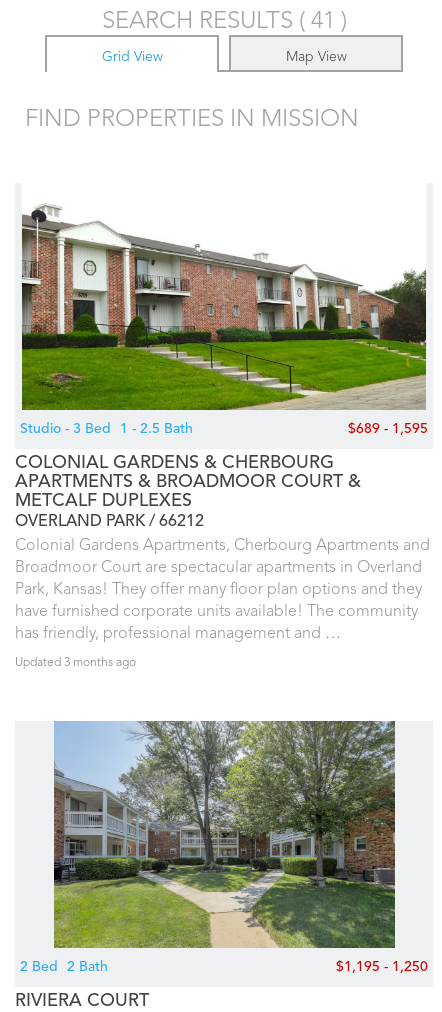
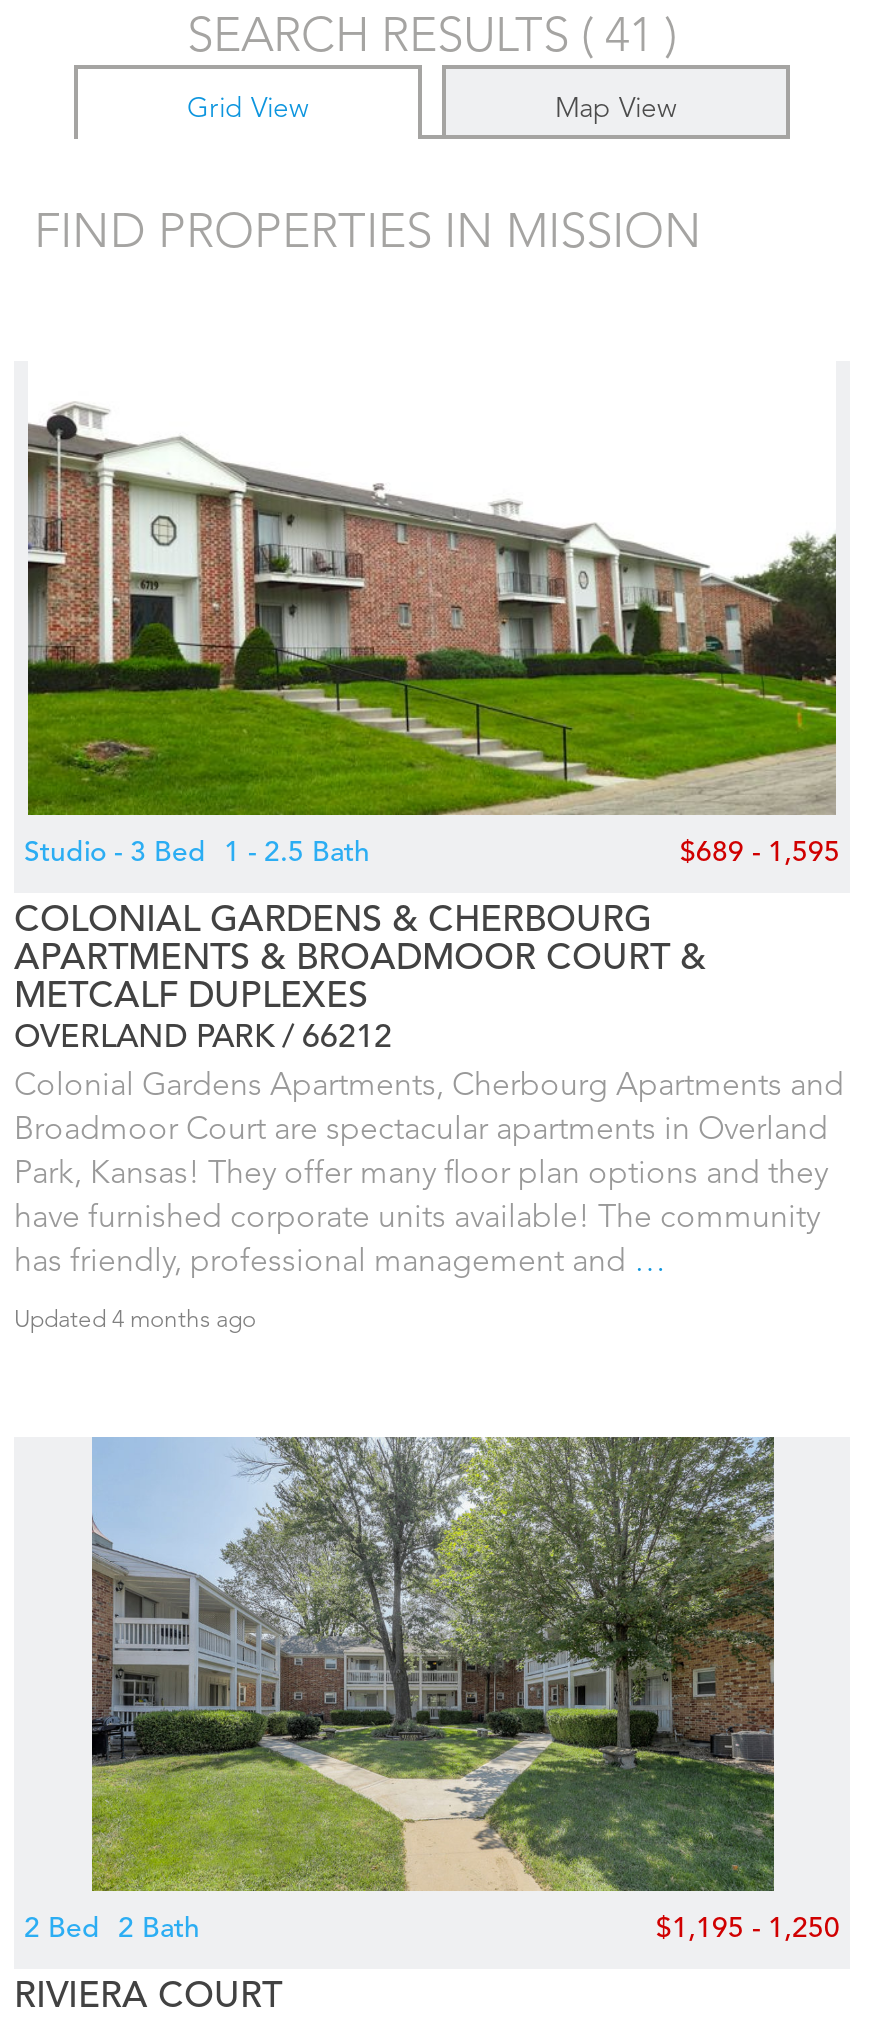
- Updated 3 months ago
+ Updated 4 months ago
